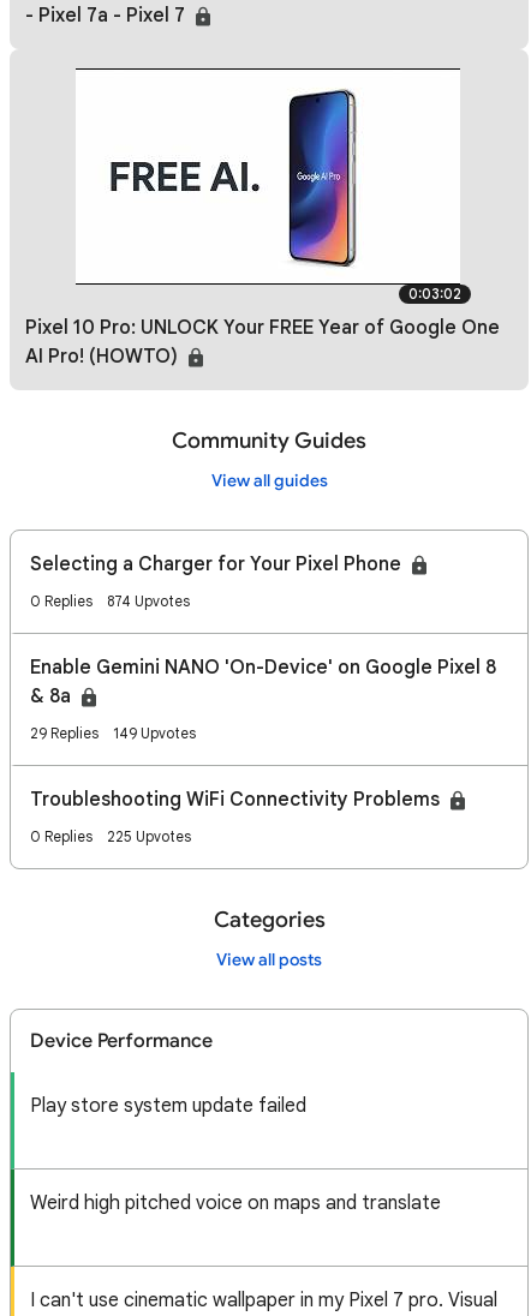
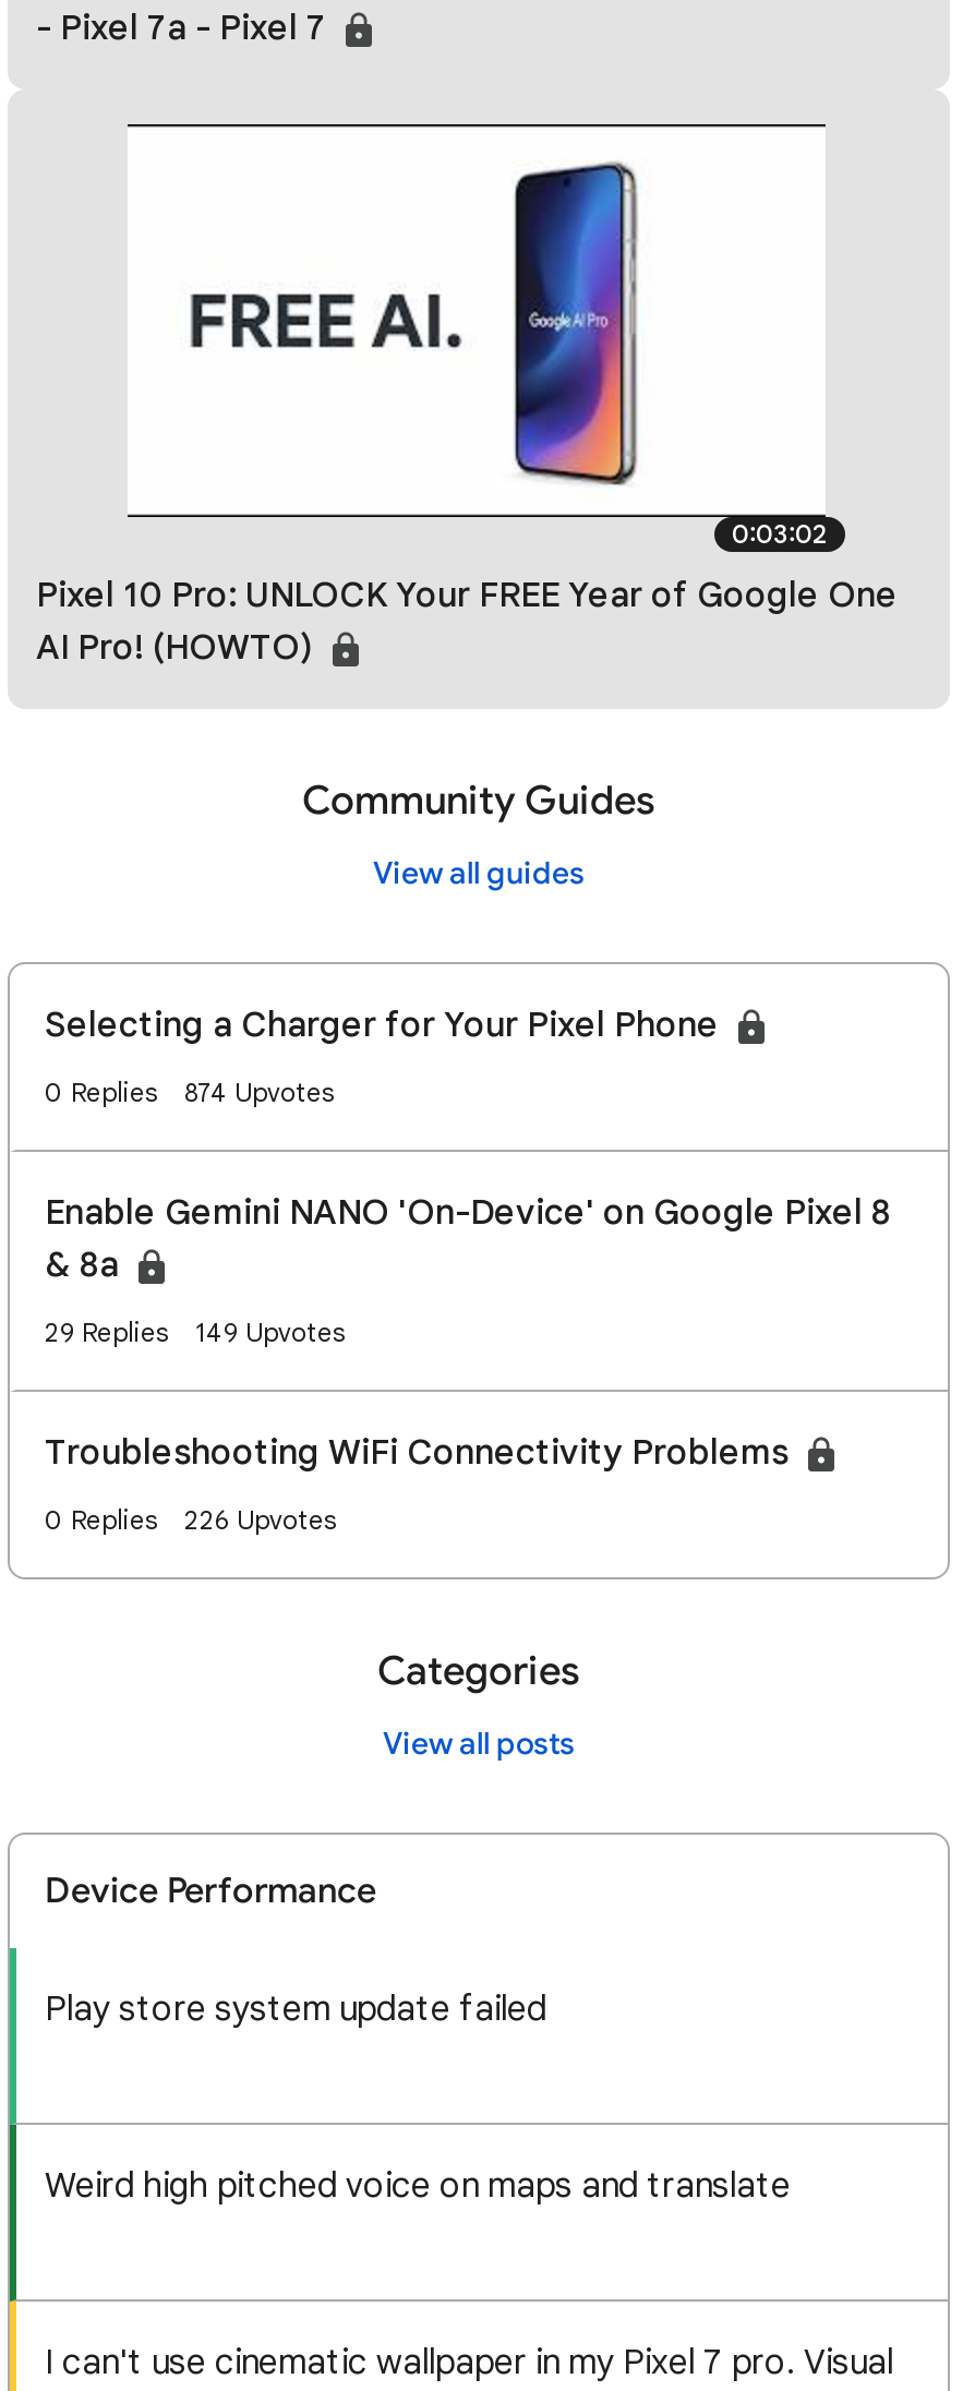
- 225 Upvotes
+ 226 Upvotes
